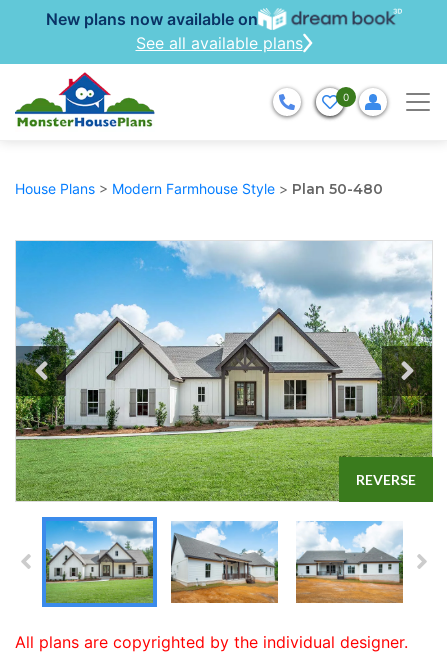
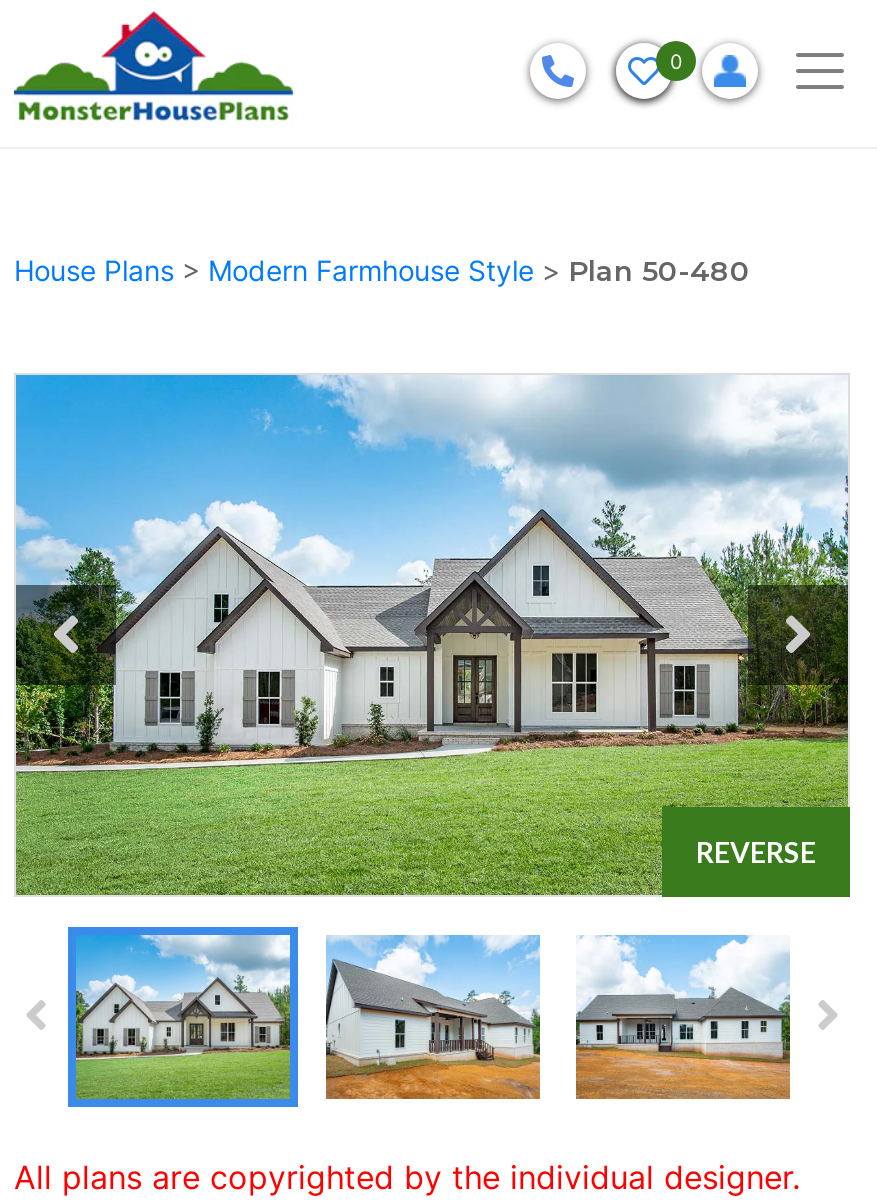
- New plans now available on
- See all available plans

moved up: [image]
